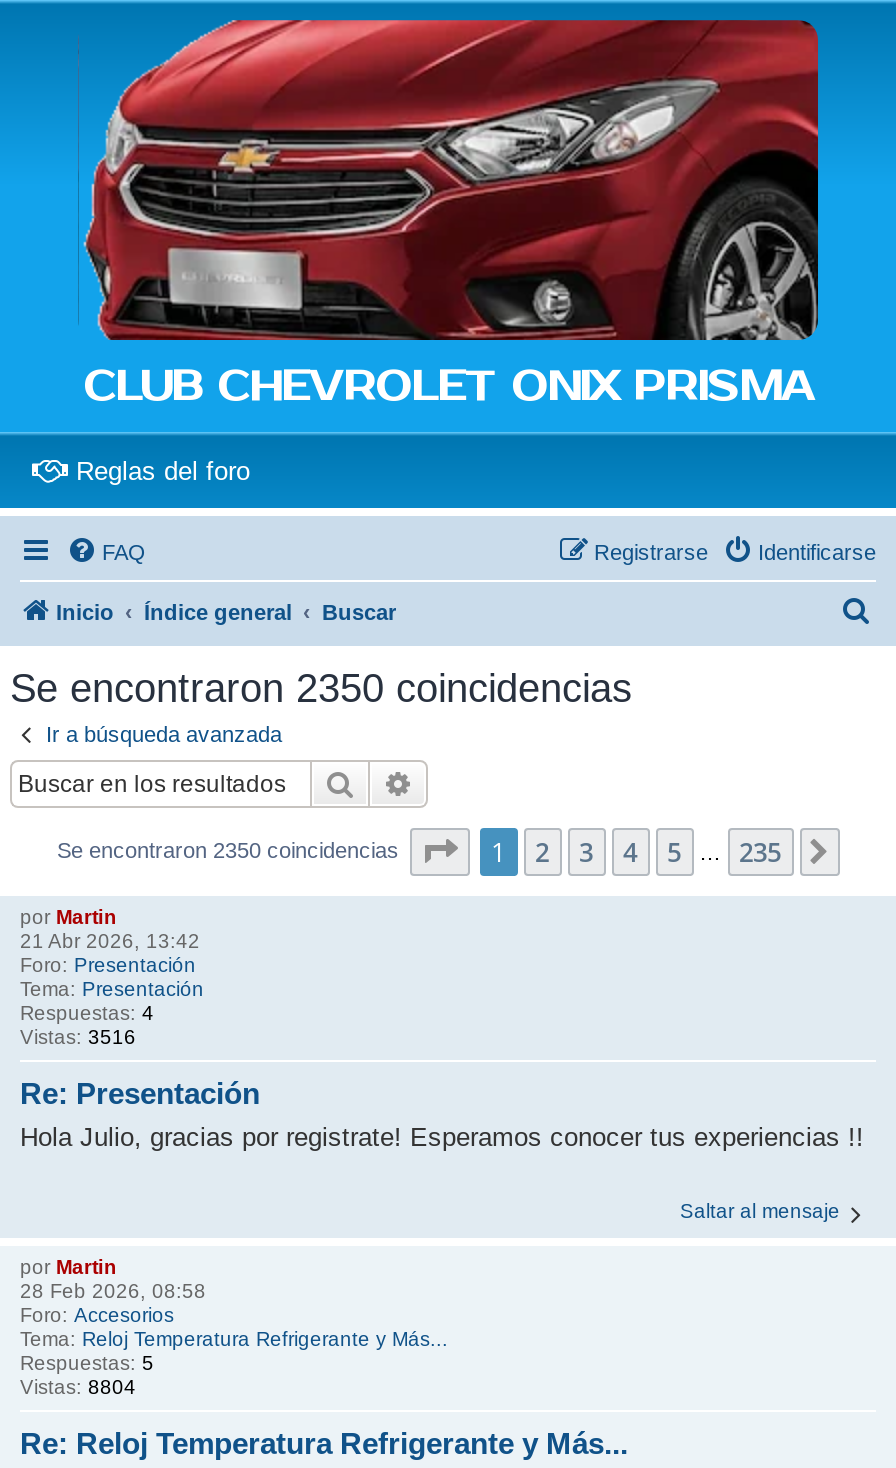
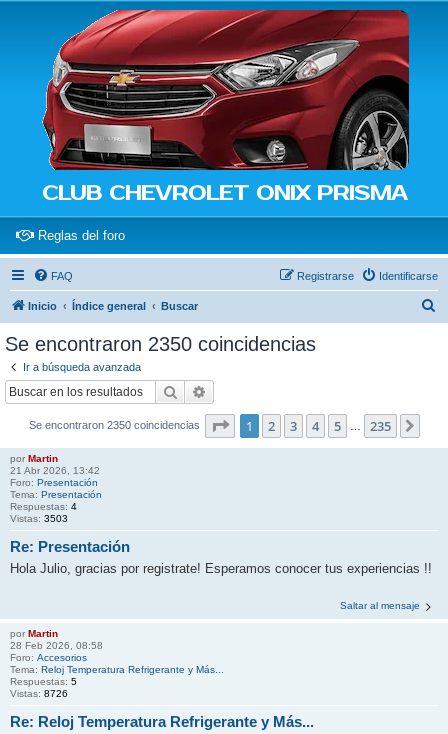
- Vistas: 3516
+ Vistas: 3503

- Vistas: 8804
+ Vistas: 8726
